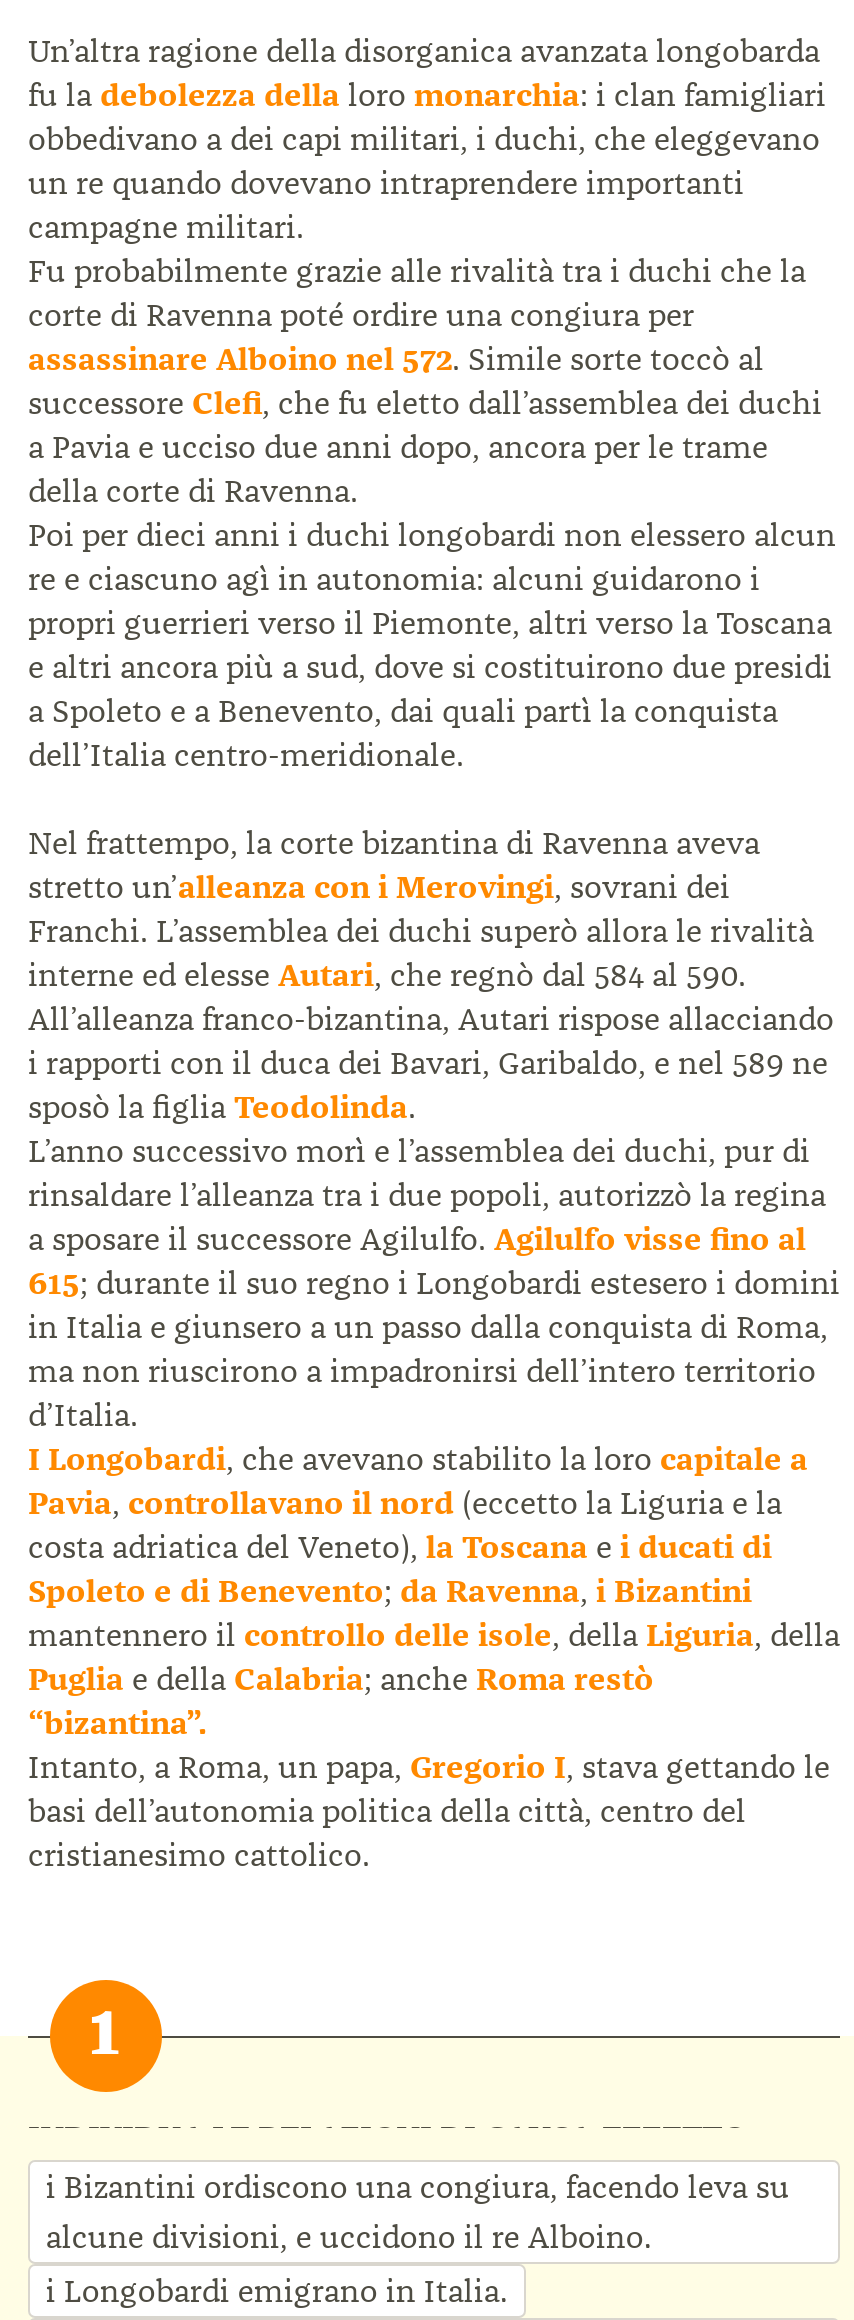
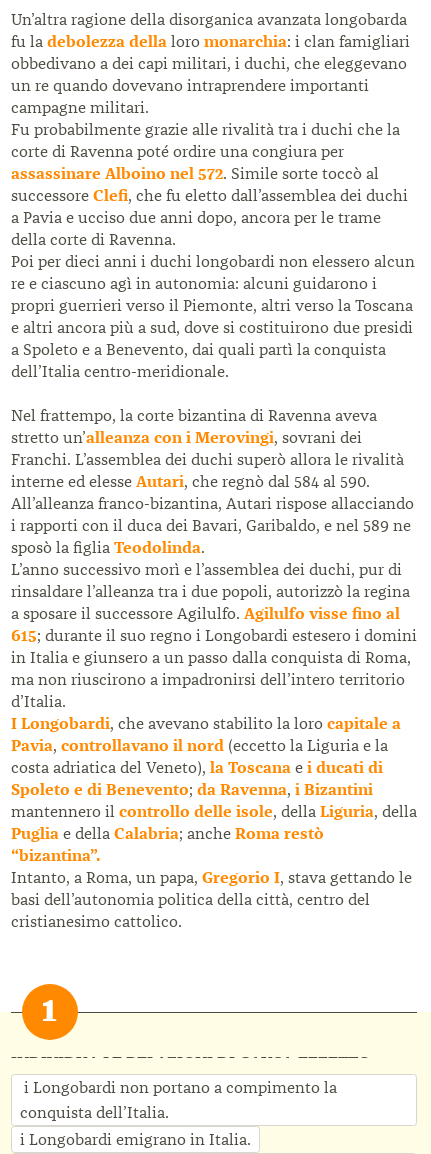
- i Bizantini ordiscono una congiura, facendo leva su
- alcune divisioni, e uccidono il re Alboino.
+ i Longobardi non portano a compimento la
+ conquista dell’Italia.
